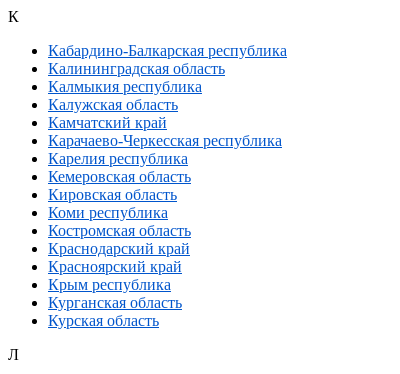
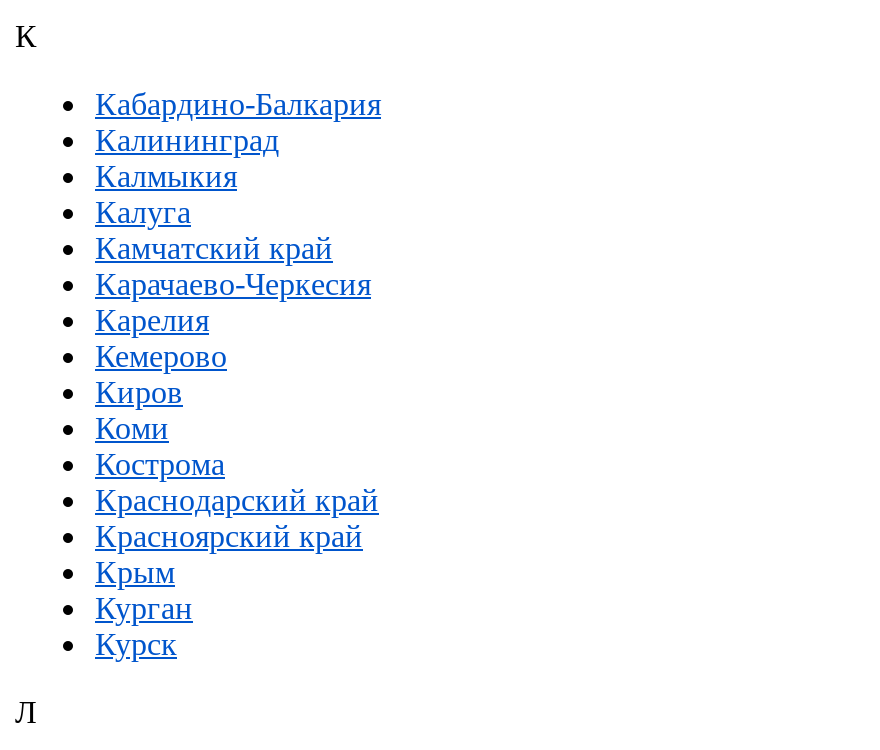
- Кабардино-Балкарская республика
- Калининградская область
- Калмыкия республика
- Калужская область
+ Кабардино-Балкария
+ Калининград
+ Калмыкия
+ Калуга

- Карачаево-Черкесская республика
- Карелия республика
- Кемеровская область
- Кировская область
- Коми республика
- Костромская область
+ Карачаево-Черкесия
+ Карелия
+ Кемерово
+ Киров
+ Коми
+ Кострома

- Крым республика
- Курганская область
- Курская область
+ Крым
+ Курган
+ Курск
